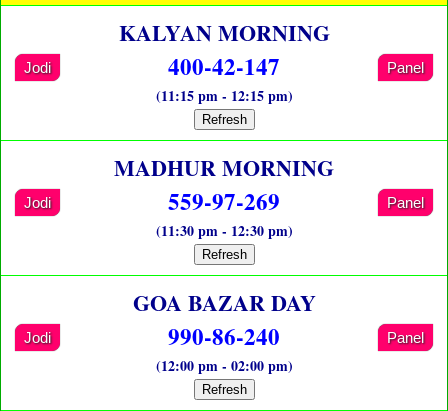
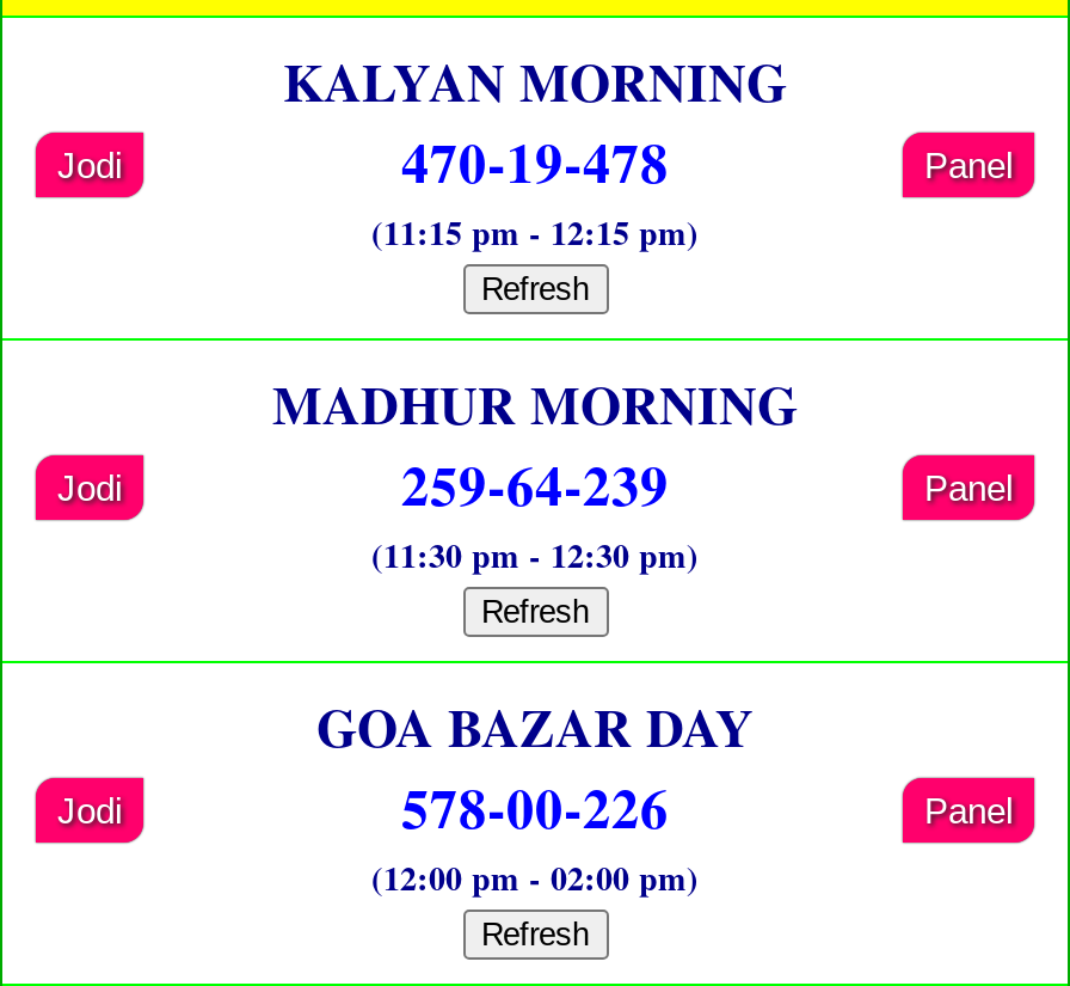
- 400-42-147
+ 470-19-478

- 559-97-269
+ 259-64-239

- 990-86-240
+ 578-00-226
